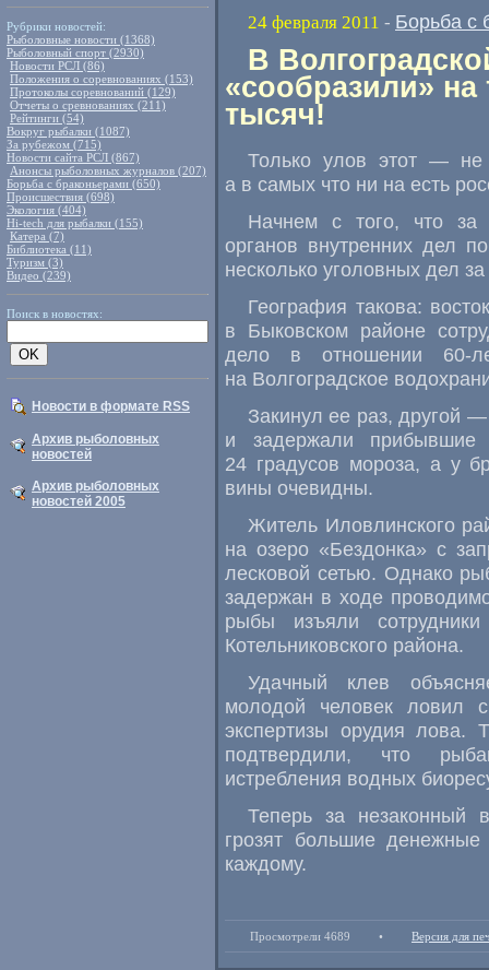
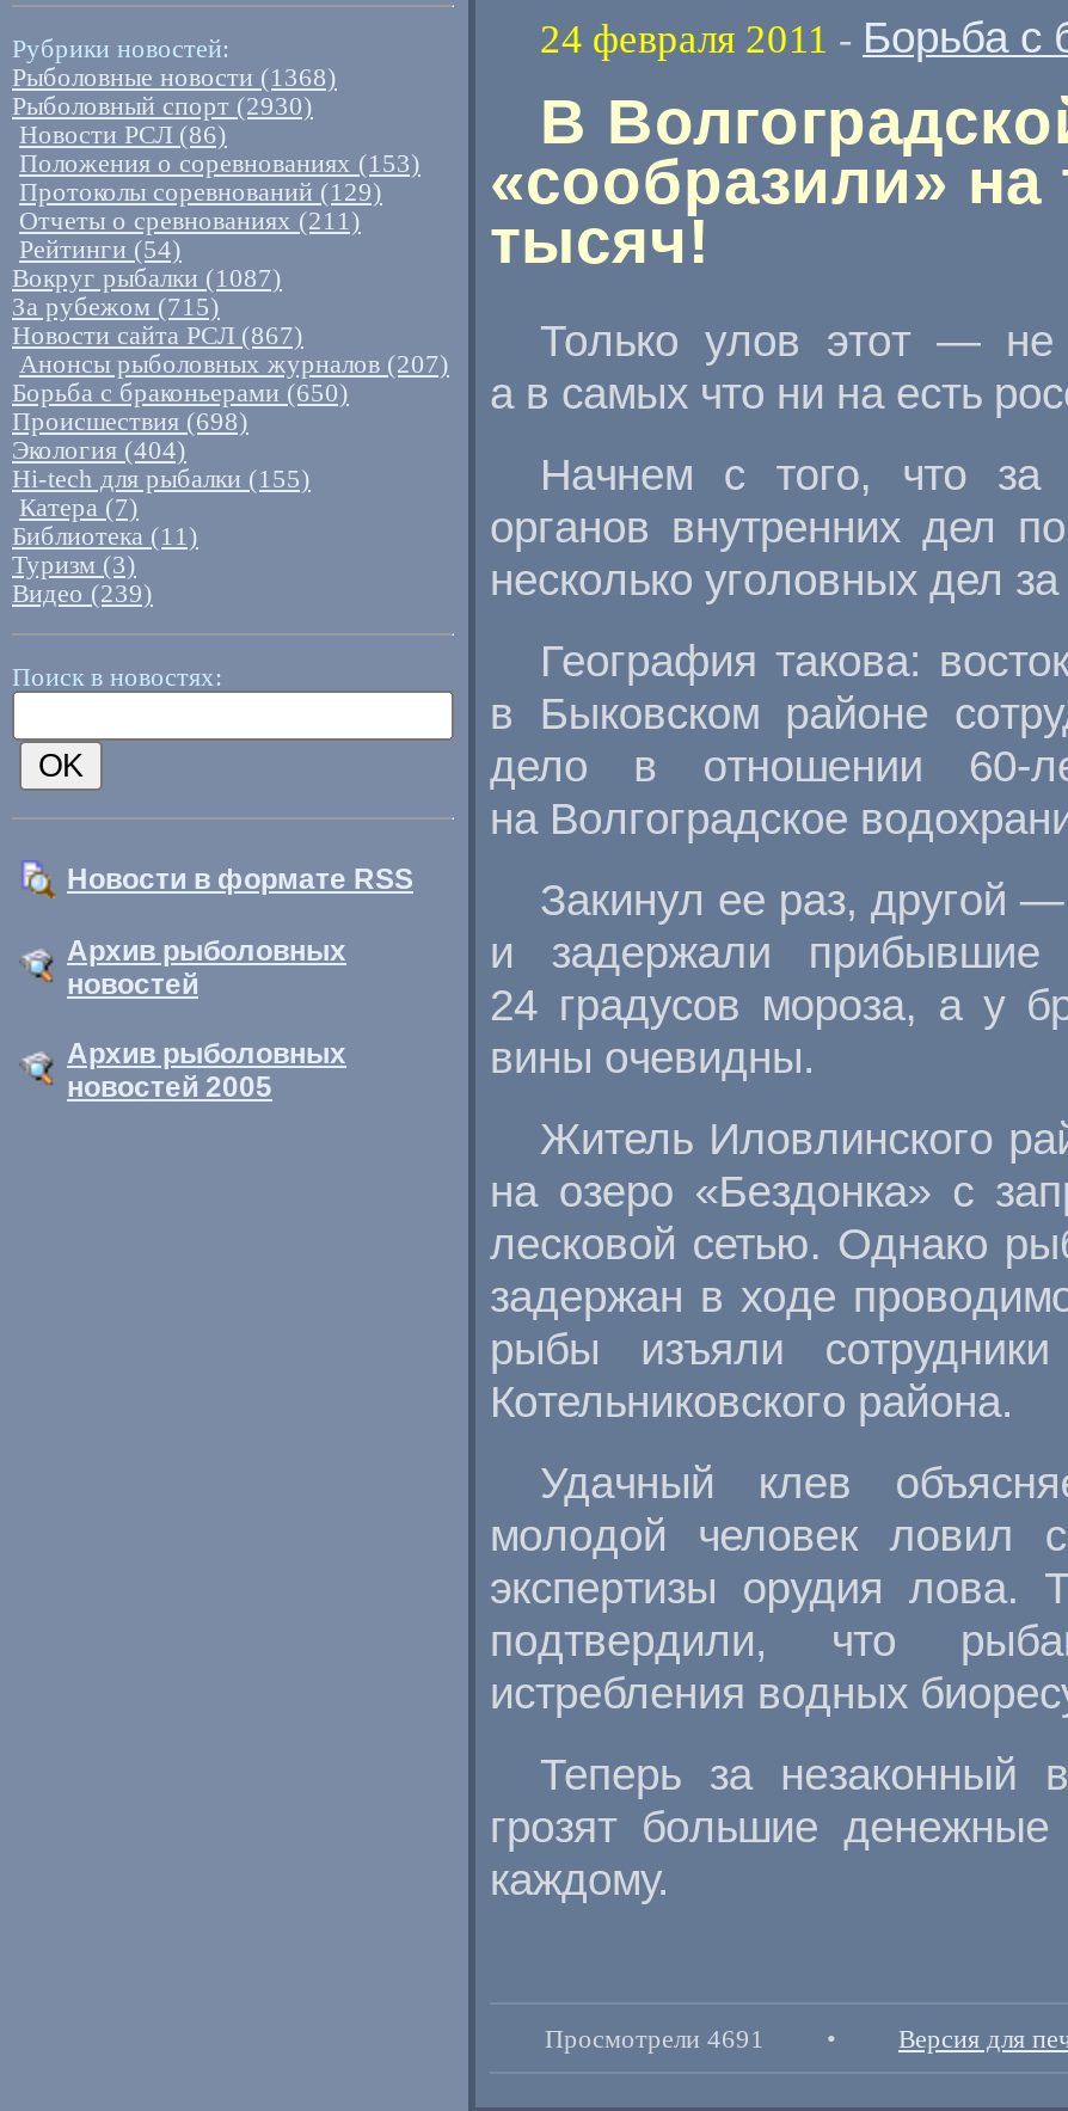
- Просмотрели 4689
+ Просмотрели 4691
